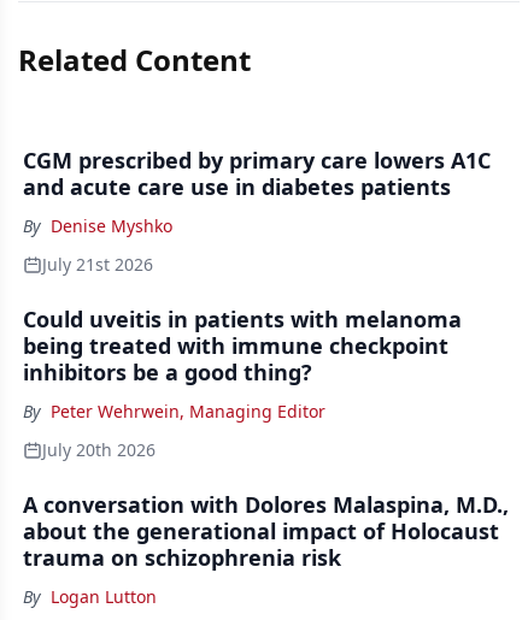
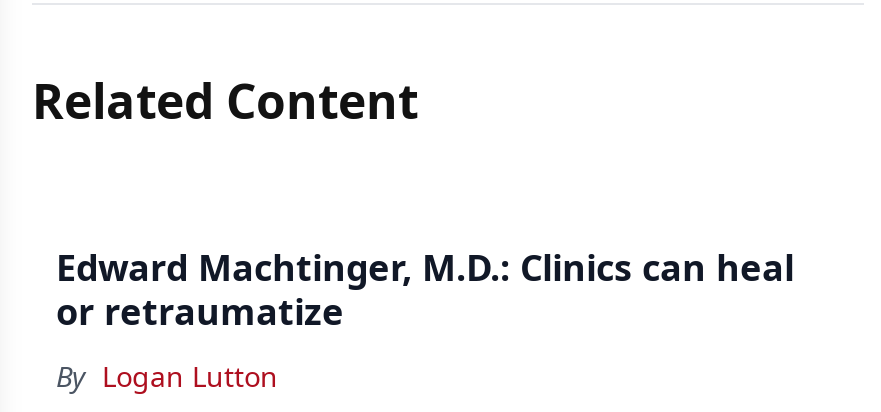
- CGM prescribed by primary care lowers A1C
- and acute care use in diabetes patients
- By Denise Myshko
- July 21st 2026
- Could uveitis in patients with melanoma
- being treated with immune checkpoint
- inhibitors be a good thing?
- By Peter Wehrwein, Managing Editor
- July 20th 2026
- A conversation with Dolores Malaspina, M.D.,
- about the generational impact of Holocaust
- trauma on schizophrenia risk
+ Edward Machtinger, M.D.: Clinics can heal
+ or retraumatize
